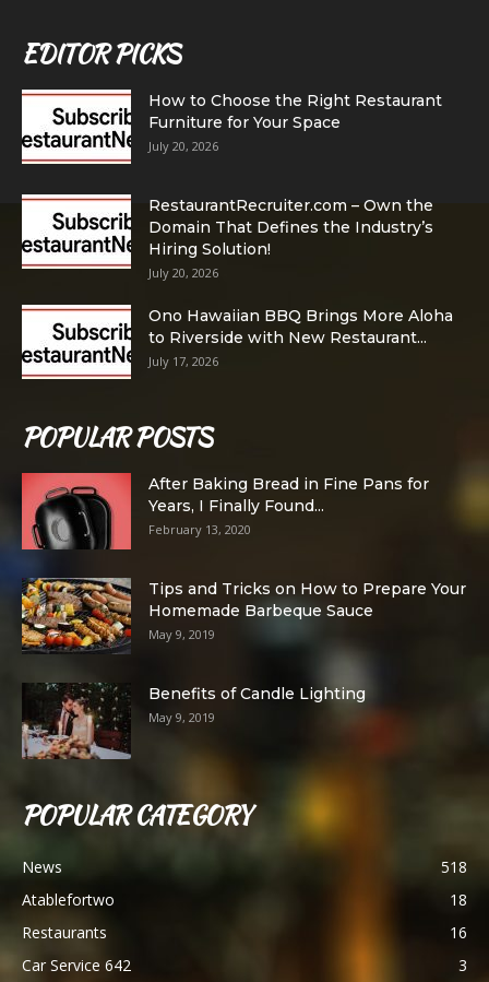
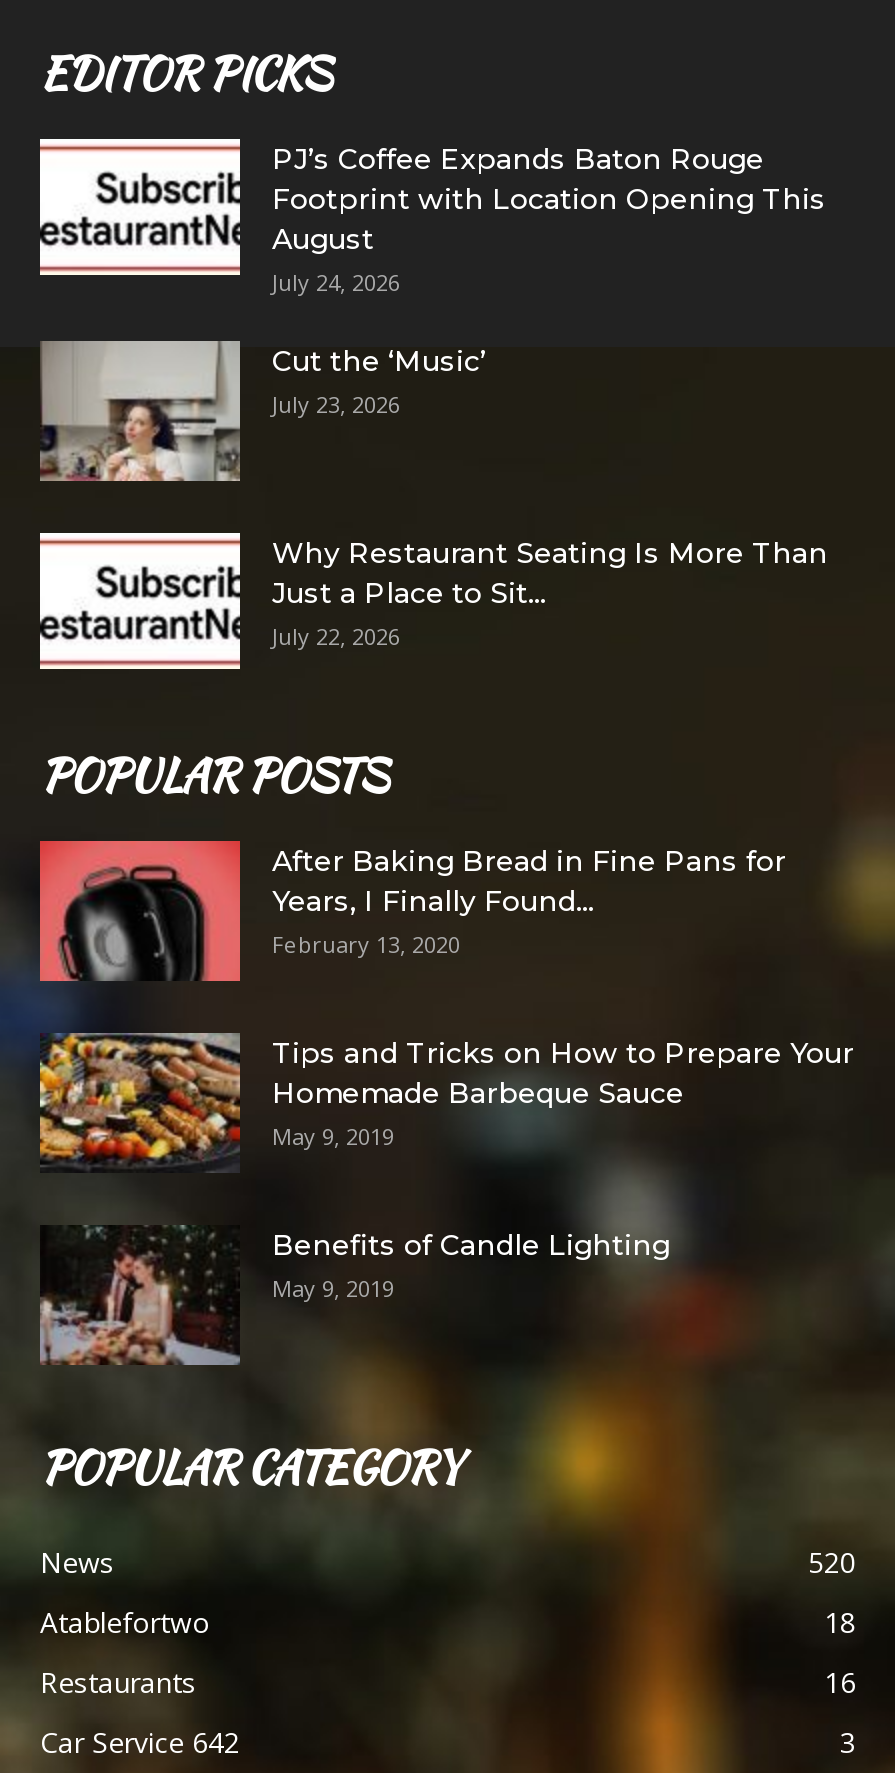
- How to Choose the Right Restaurant
- Furniture for Your Space
- July 20, 2026
+ PJ’s Coffee Expands Baton Rouge
+ Footprint with Location Opening This
+ August
+ July 24, 2026

- [image]
- RestaurantRecruiter.com – Own the
- Domain That Defines the Industry’s
- Hiring Solution!
- July 20, 2026
+ [image]
+ Cut the ‘Music’
+ July 23, 2026

- Ono Hawaiian BBQ Brings More Aloha
- to Riverside with New Restaurant...
- July 17, 2026
+ Why Restaurant Seating Is More Than
+ Just a Place to Sit...
+ July 22, 2026

- 518
+ 520
